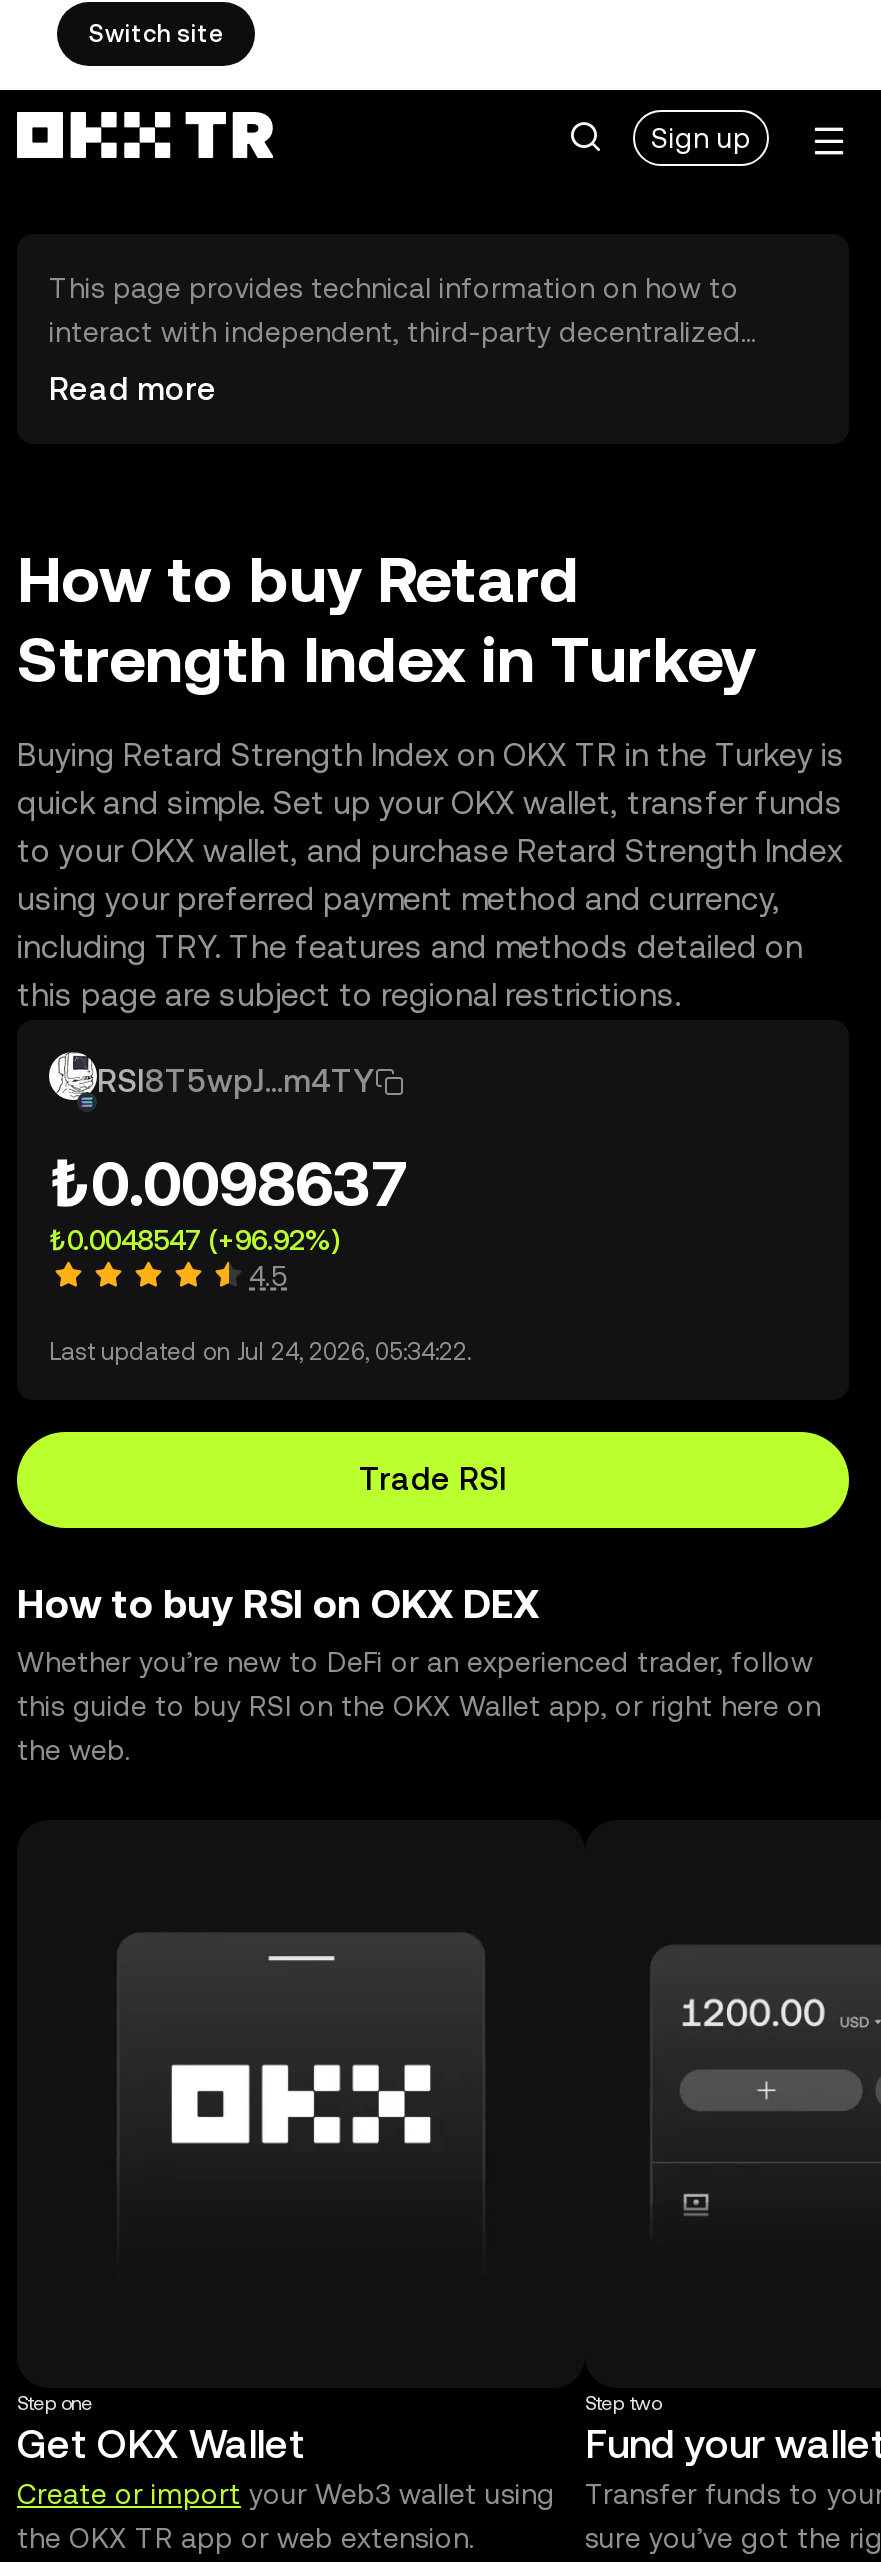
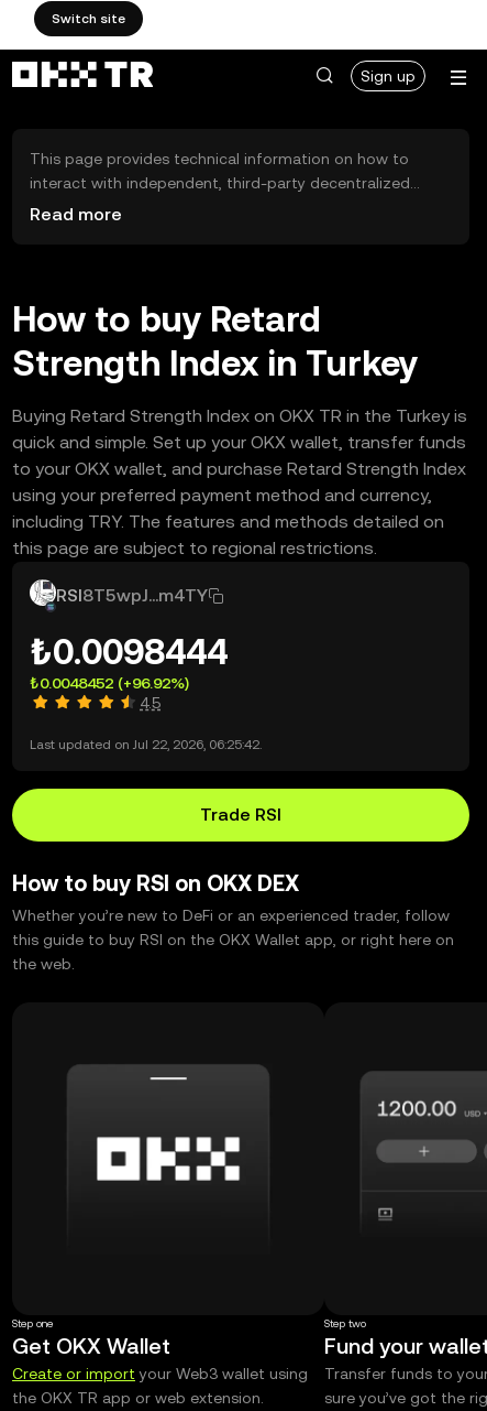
- ₺0.0098637
+ ₺0.0098444

- ₺0.0048547 (+96.92%)
+ ₺0.0048452 (+96.92%)

- Last updated on Jul 24, 2026, 05:34:22.
+ Last updated on Jul 22, 2026, 06:25:42.
